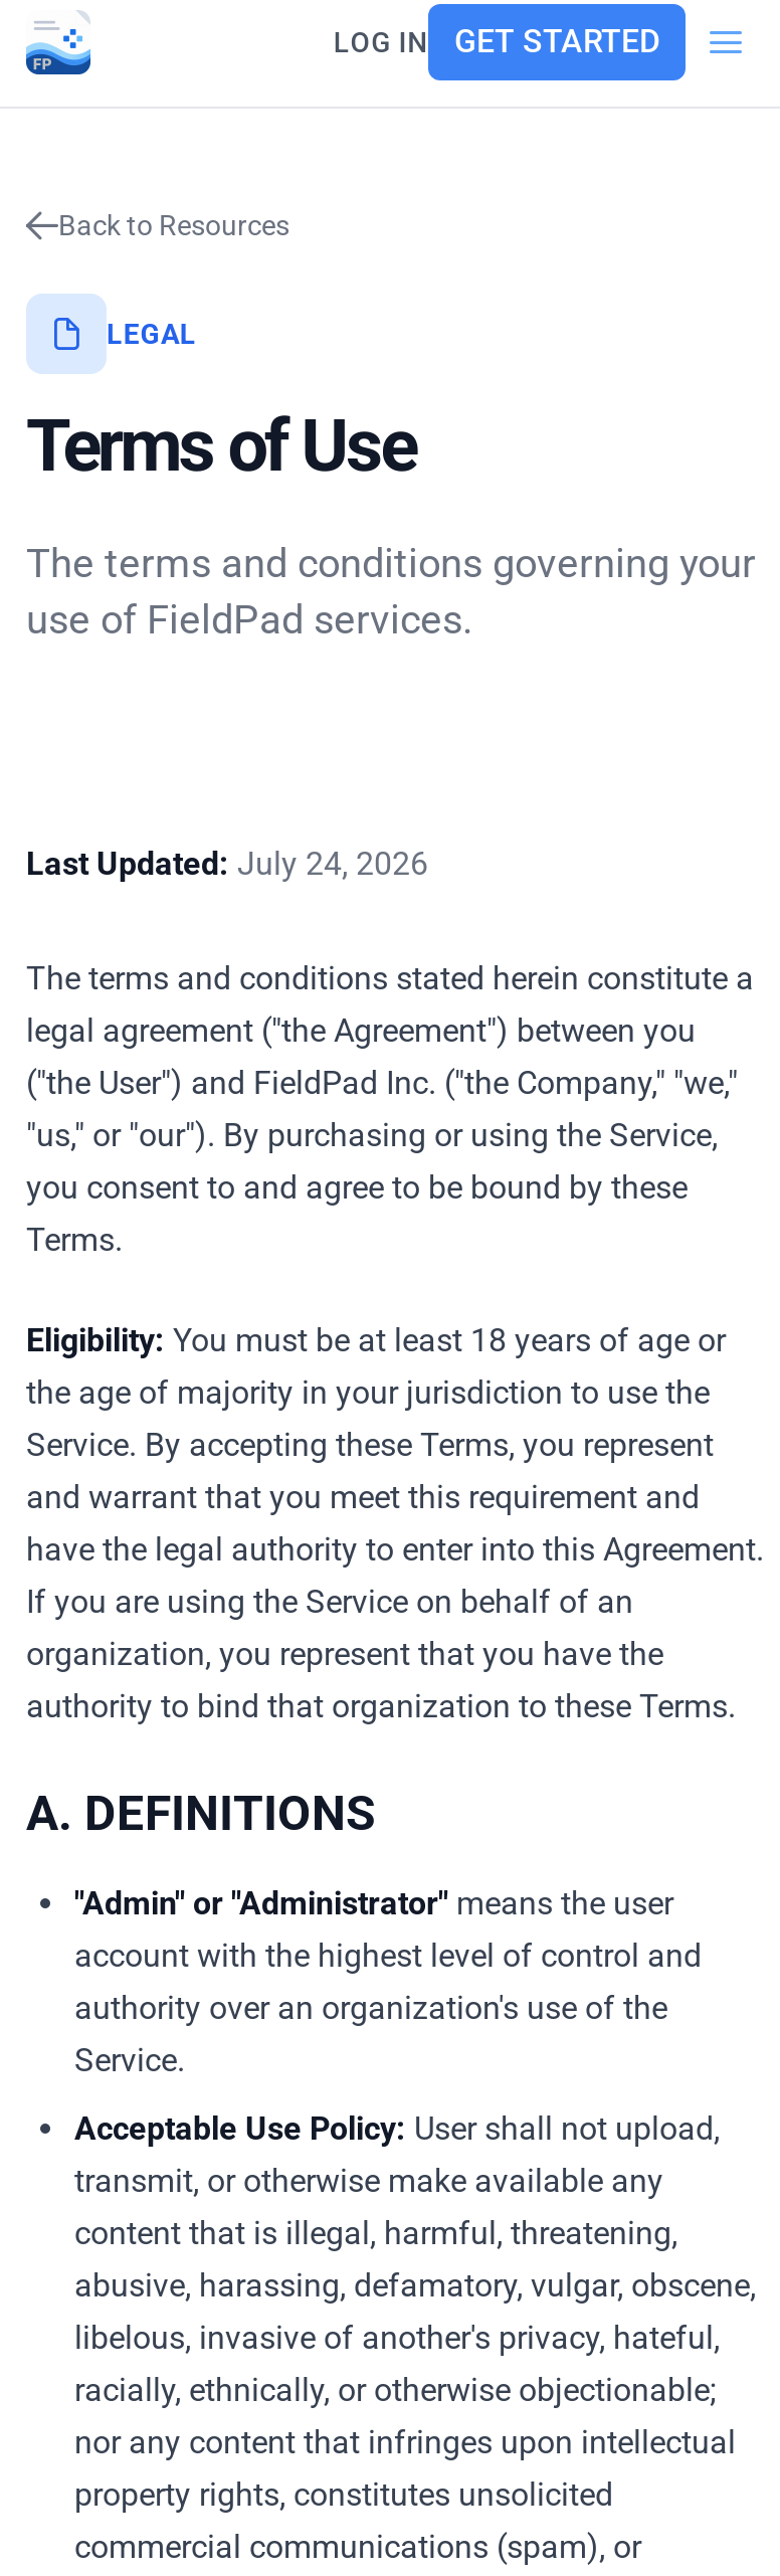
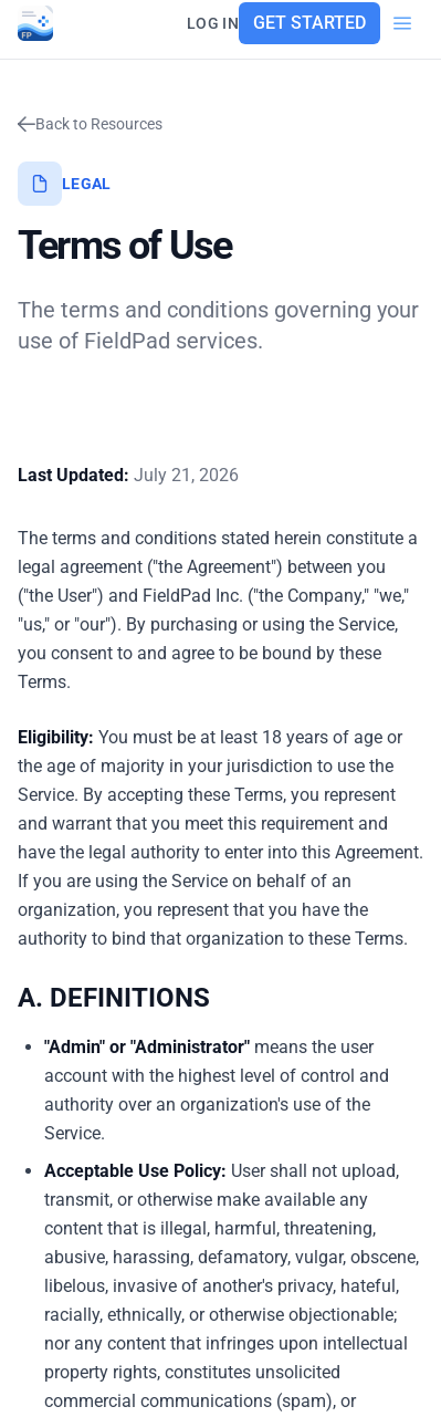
- Last Updated: July 24, 2026
+ Last Updated: July 21, 2026
